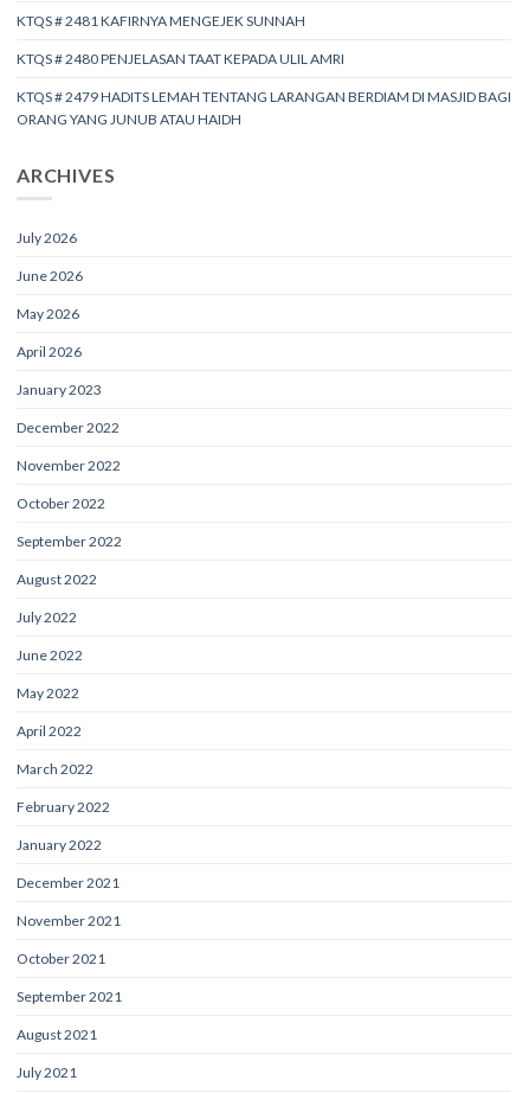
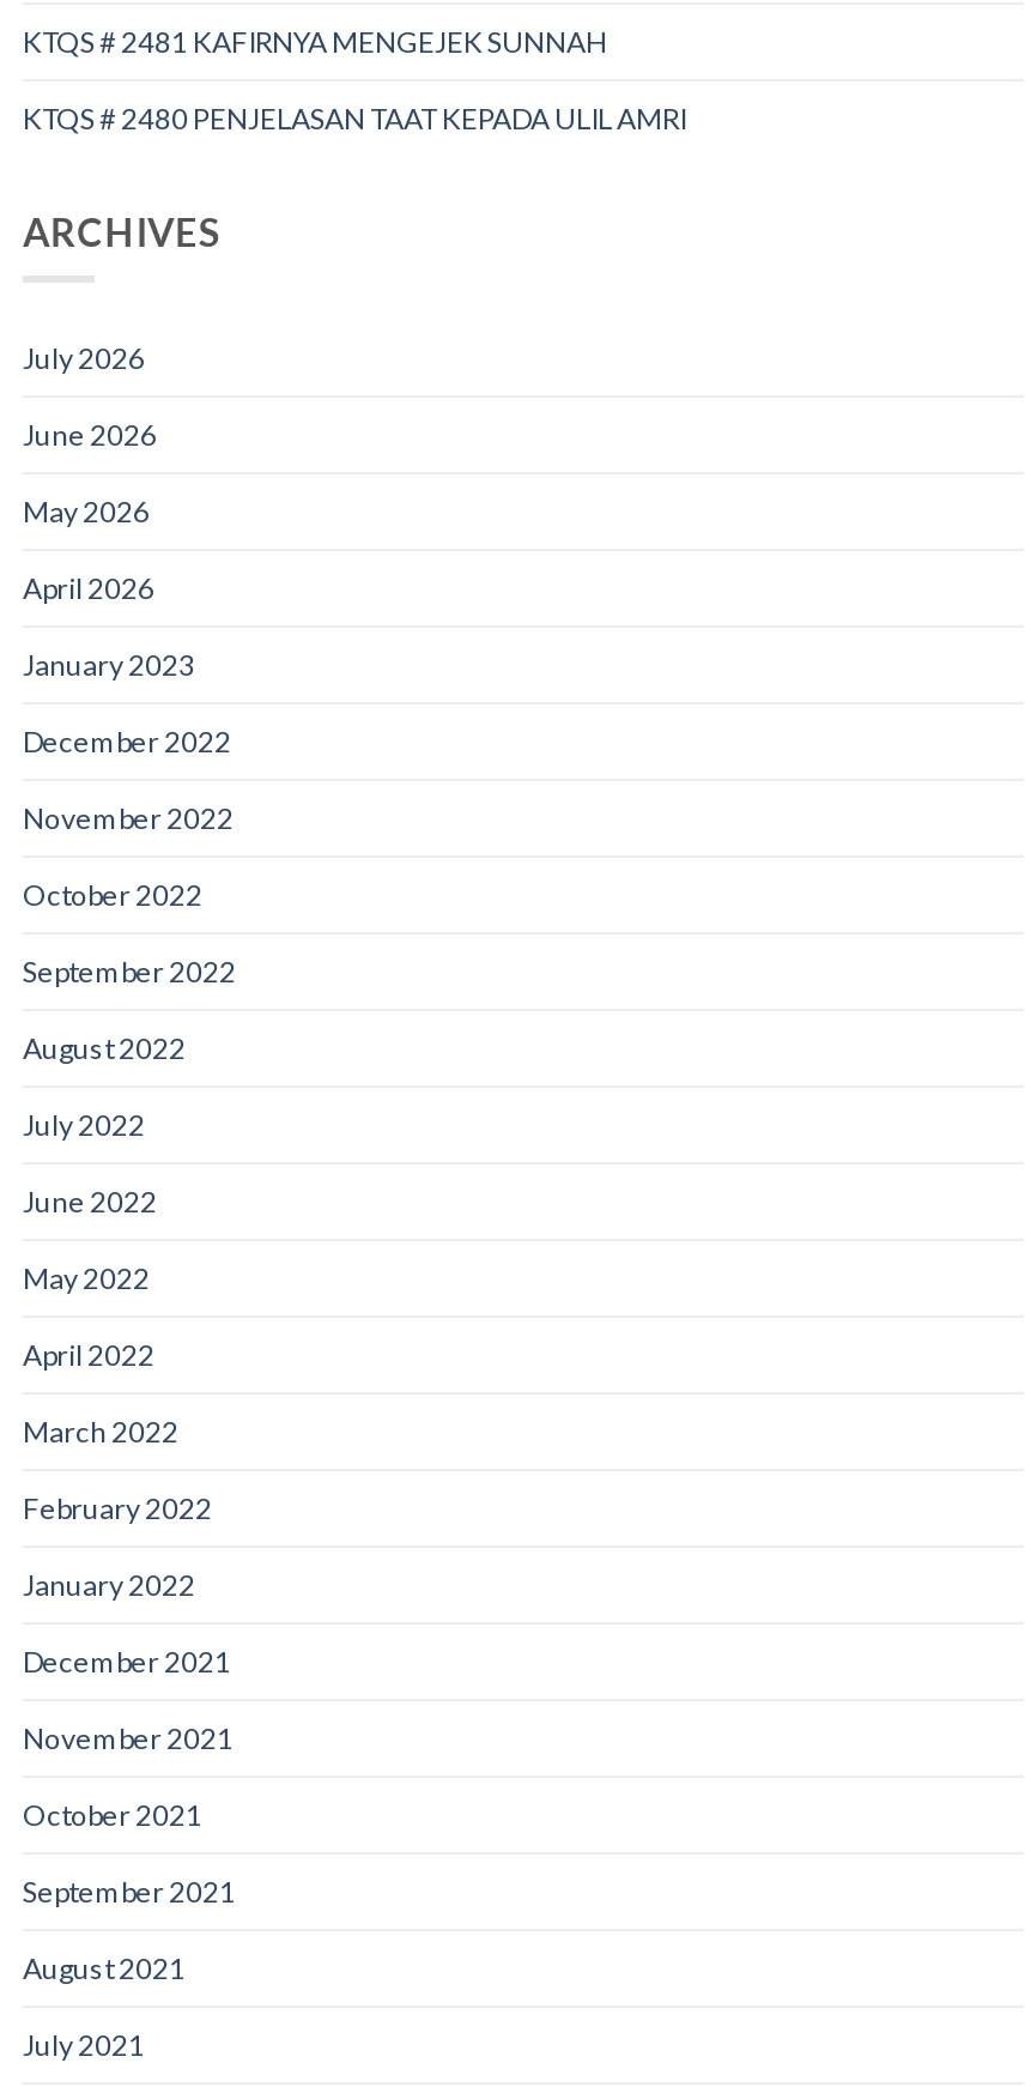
- KTQS # 2479 HADITS LEMAH TENTANG LARANGAN BERDIAM DI MASJID BAGI
- ORANG YANG JUNUB ATAU HAIDH
